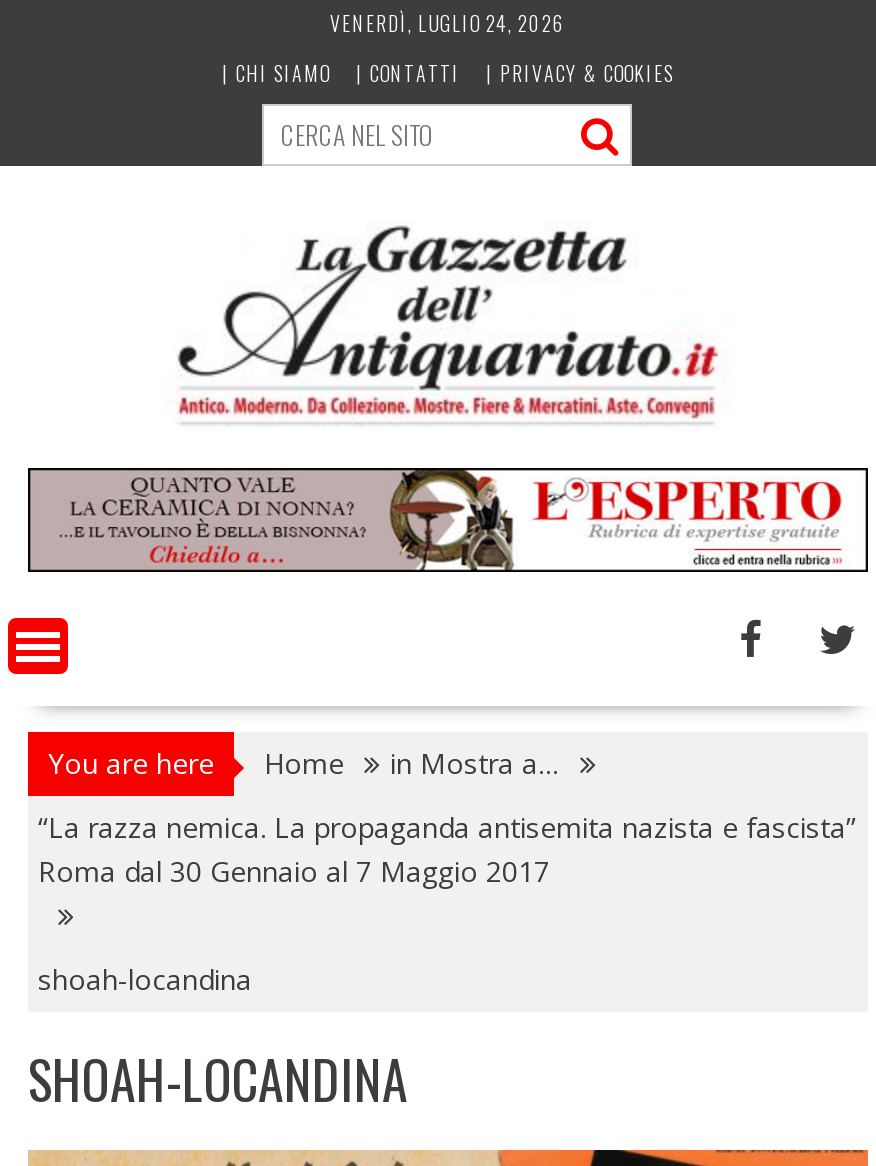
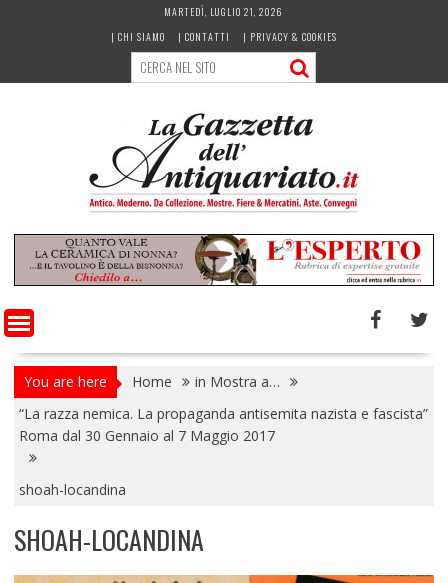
- VENERDÌ, LUGLIO 24, 2026
+ MARTEDÌ, LUGLIO 21, 2026
